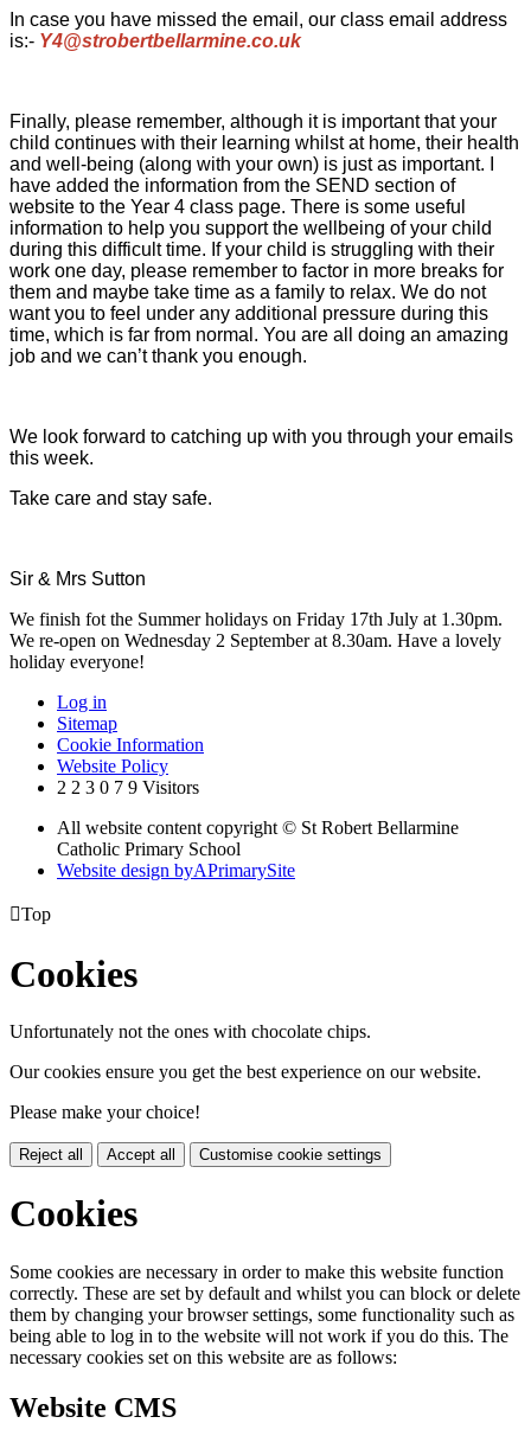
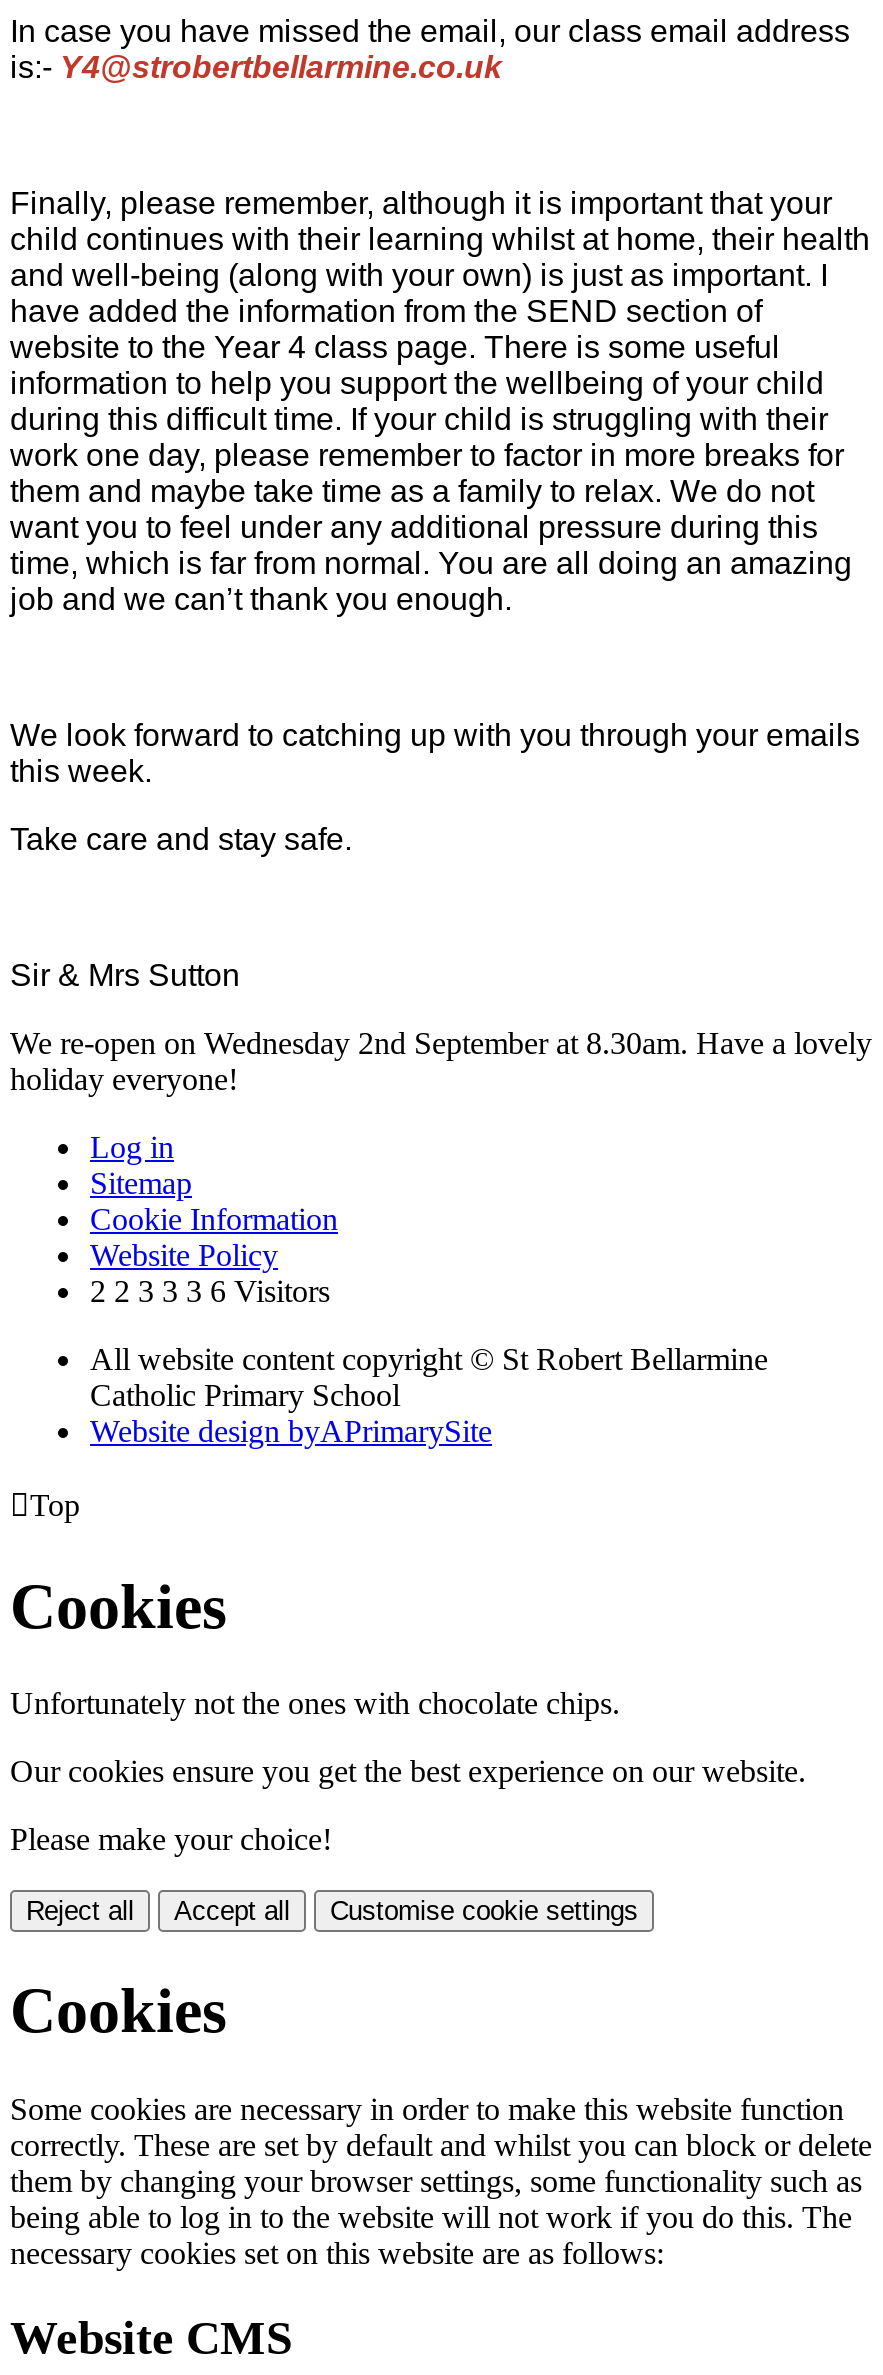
- We finish fot the Summer holidays on Friday 17th July at 1.30pm.
- We re-open on Wednesday 2 September at 8.30am. Have a lovely
+ We re-open on Wednesday 2nd September at 8.30am. Have a lovely

- 2 2 3 0 7 9 Visitors
+ 2 2 3 3 3 6 Visitors
